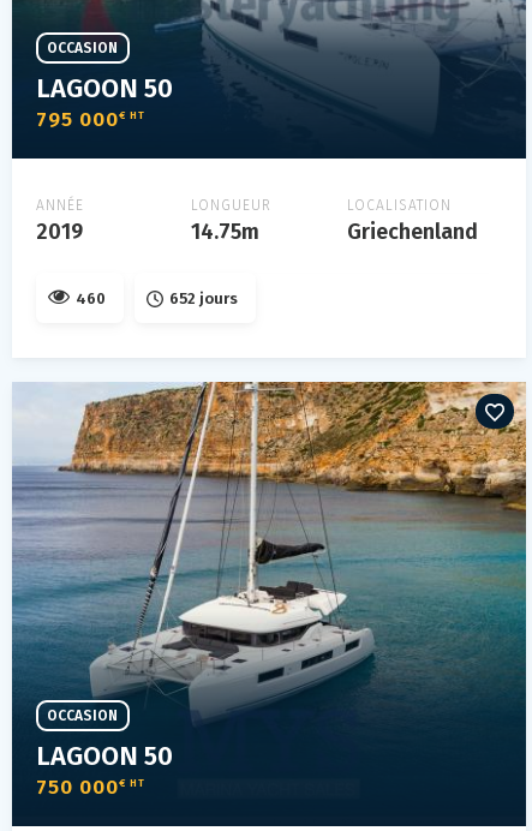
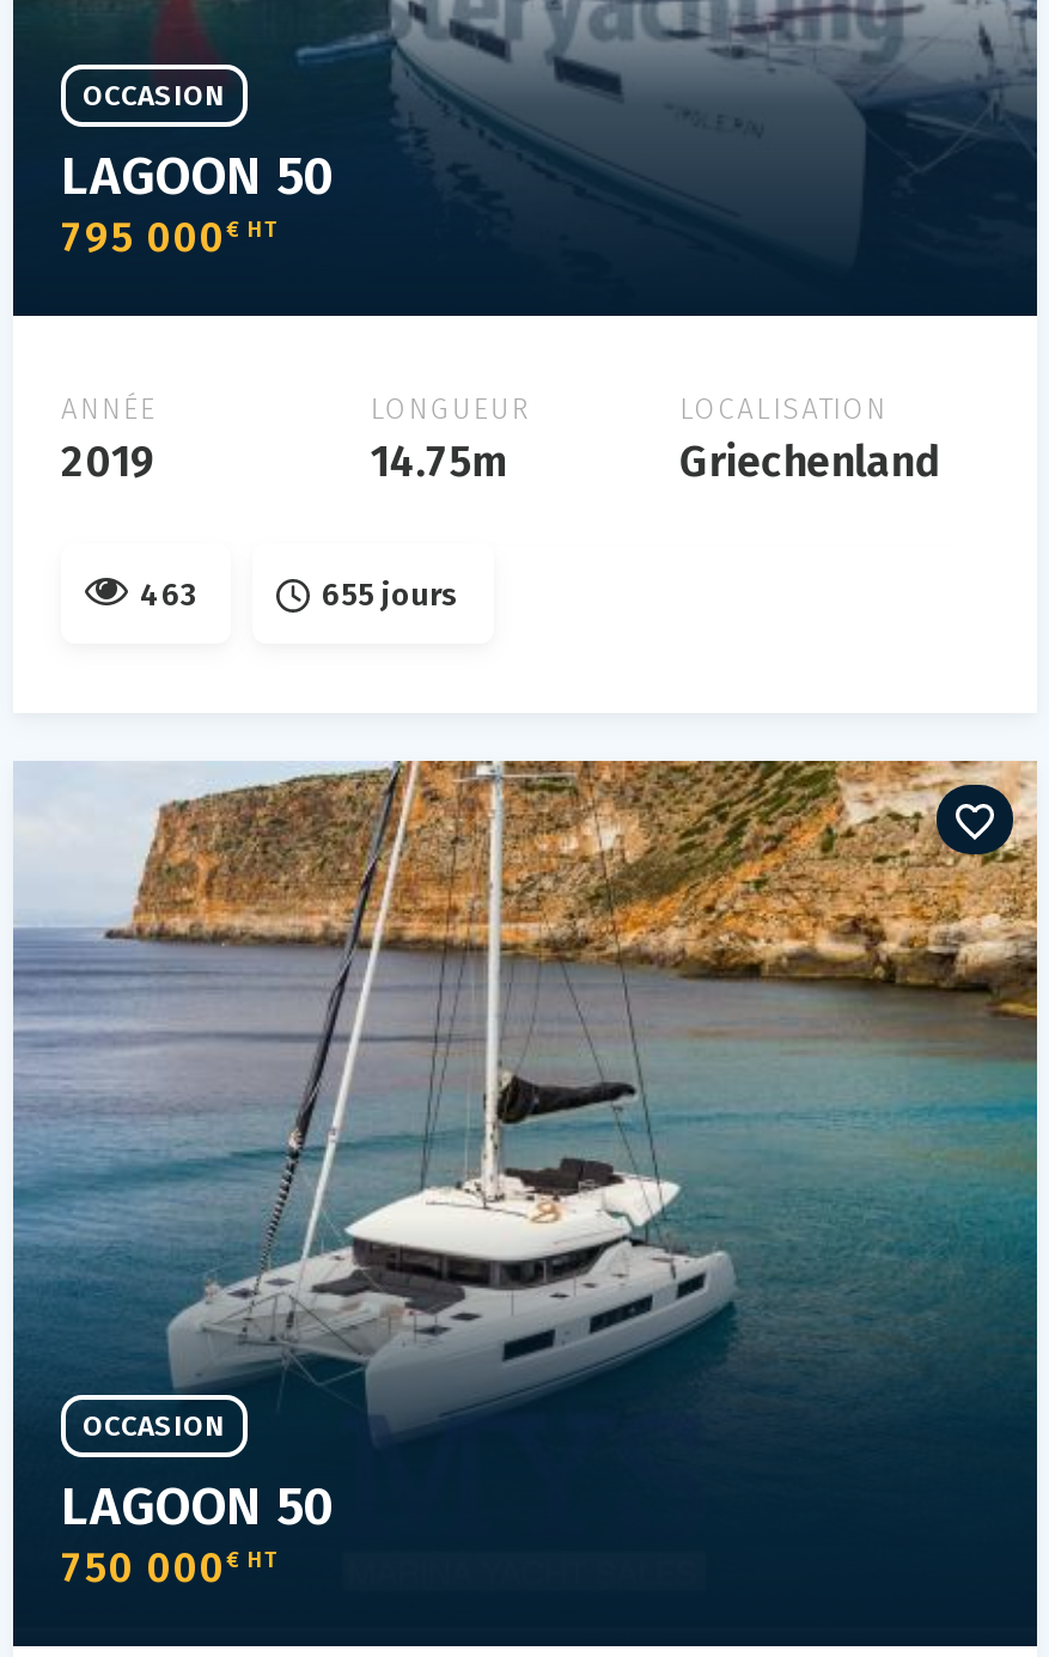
- 460
+ 463

- 652 jours
+ 655 jours
